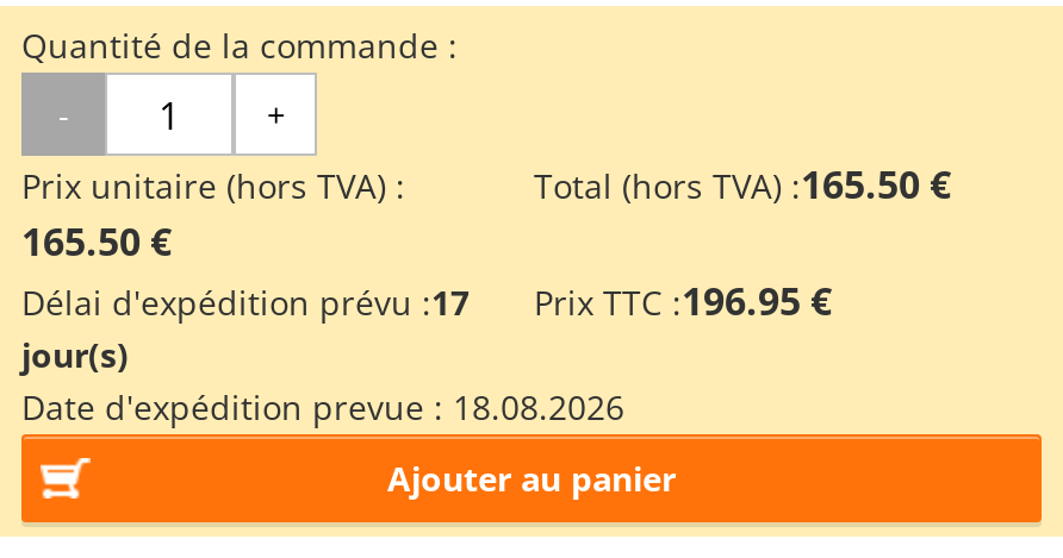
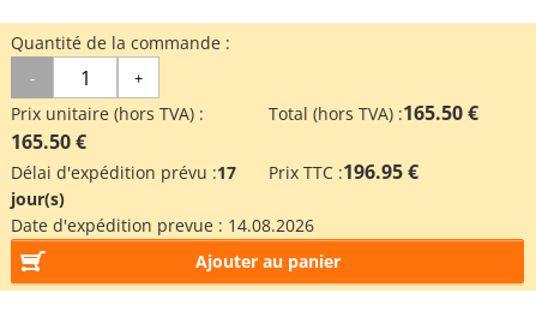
- Date d'expédition prevue : 18.08.2026
+ Date d'expédition prevue : 14.08.2026
